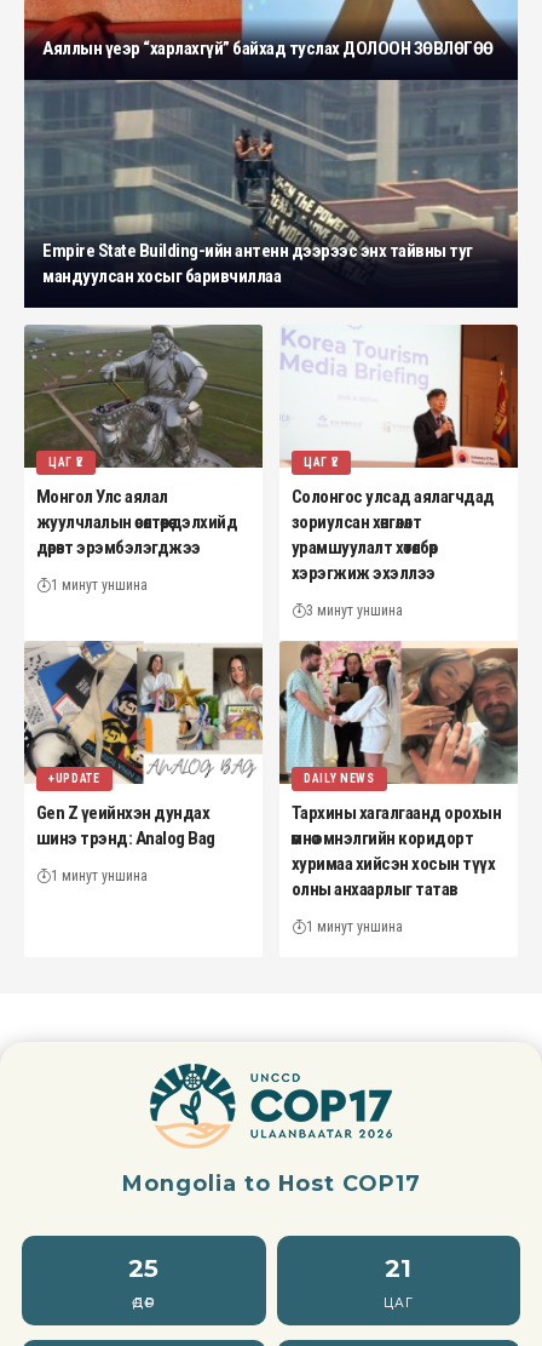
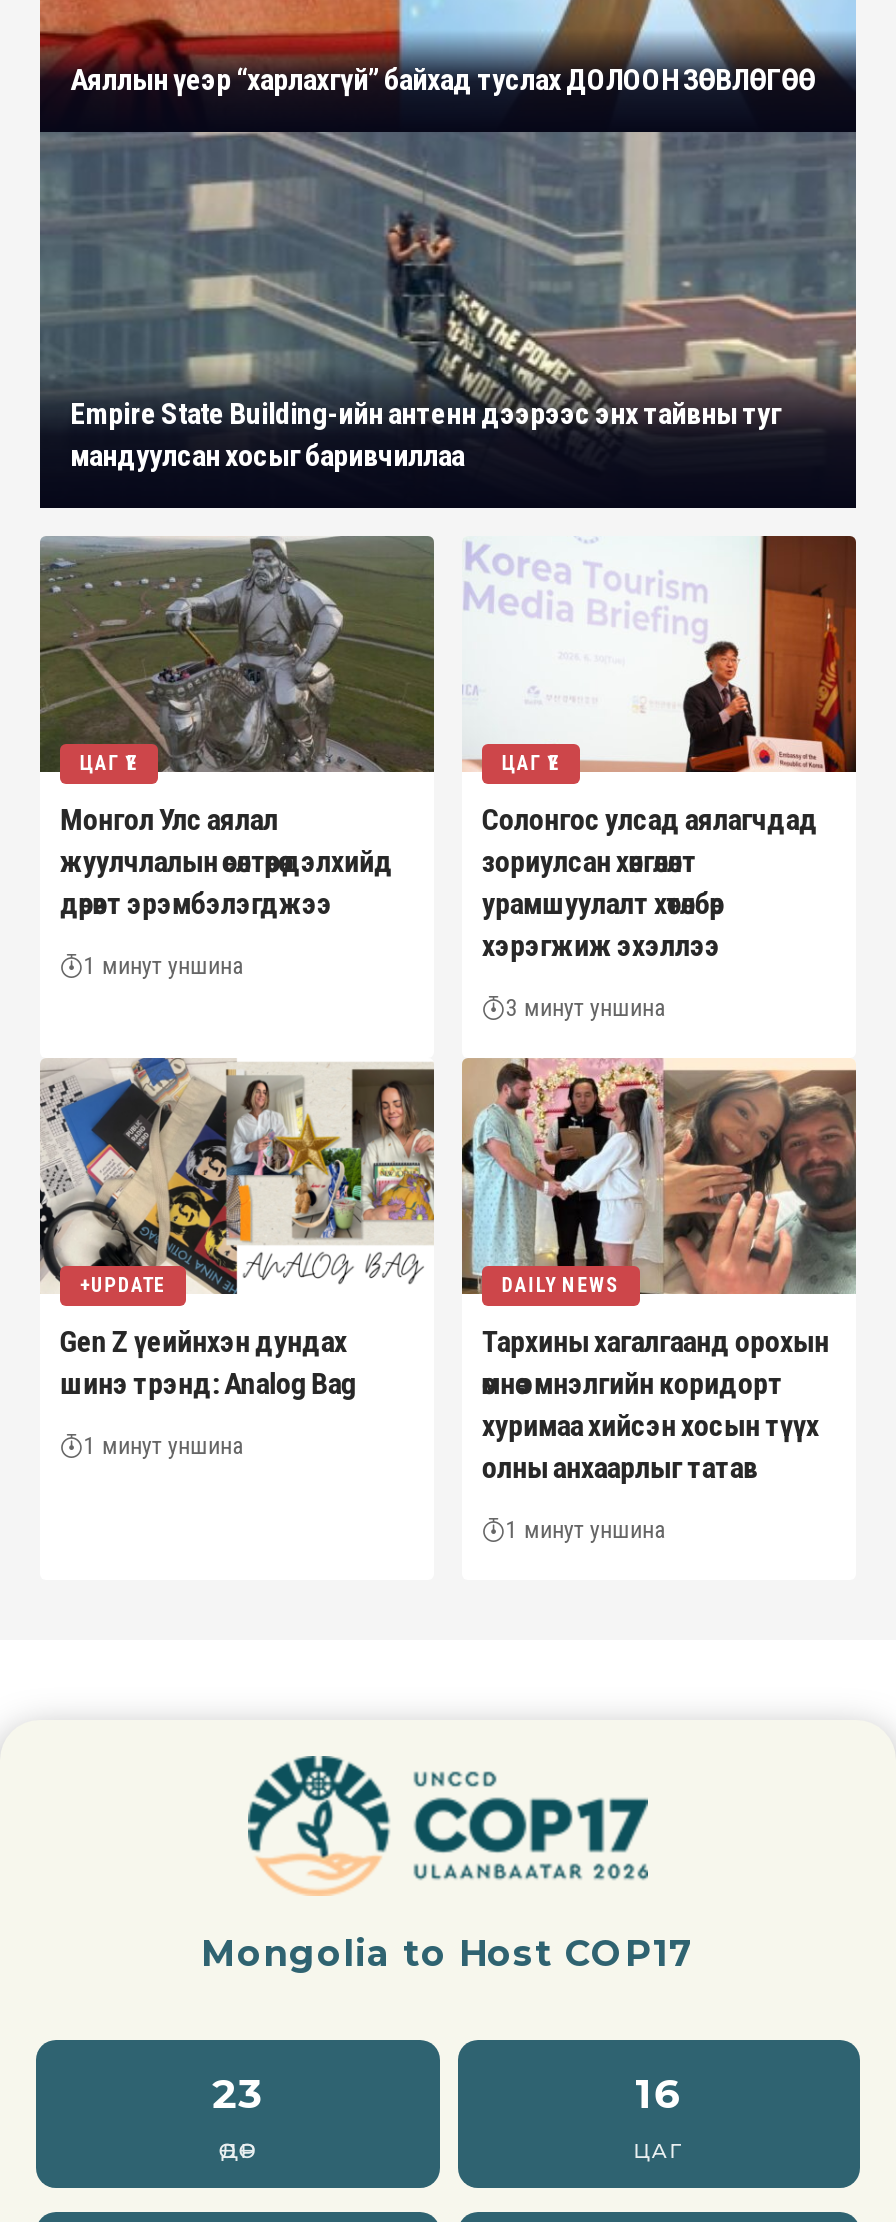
- 25
+ 23

- 21
+ 16
